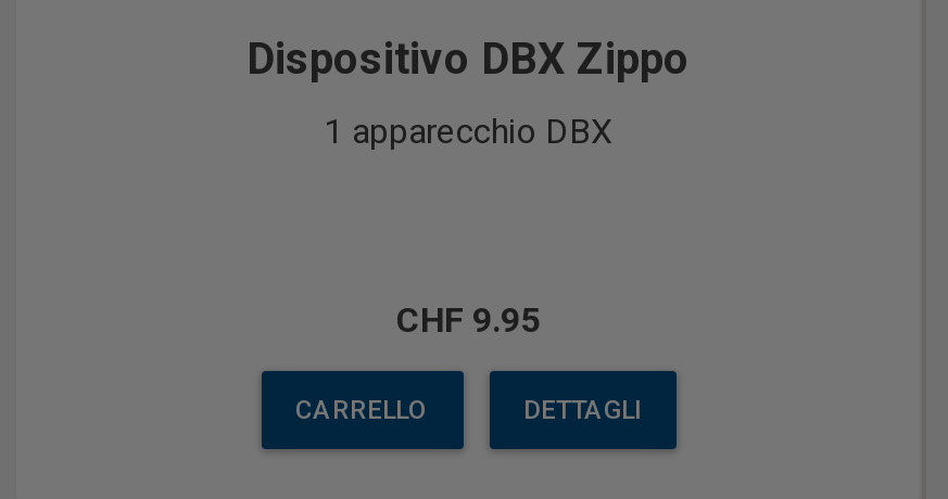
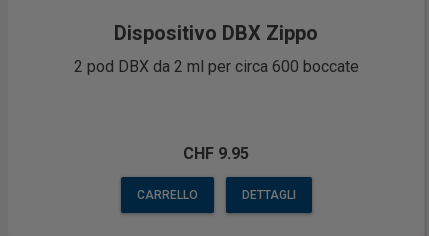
- 1 apparecchio DBX
+ 2 pod DBX da 2 ml per circa 600 boccate
